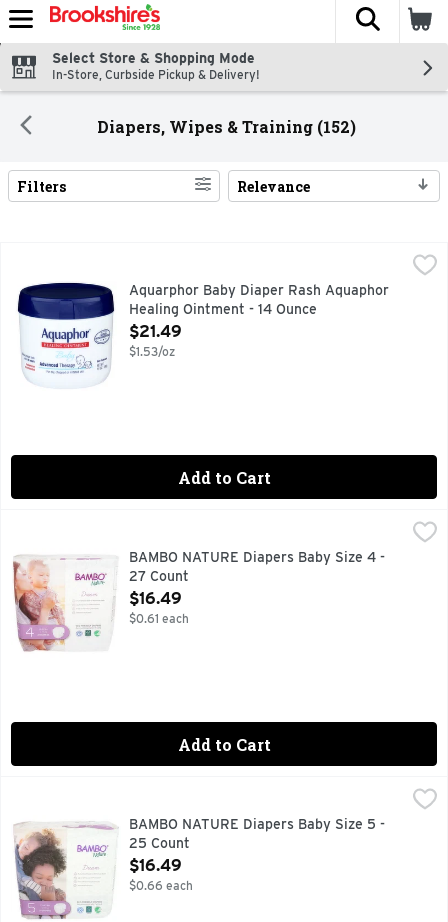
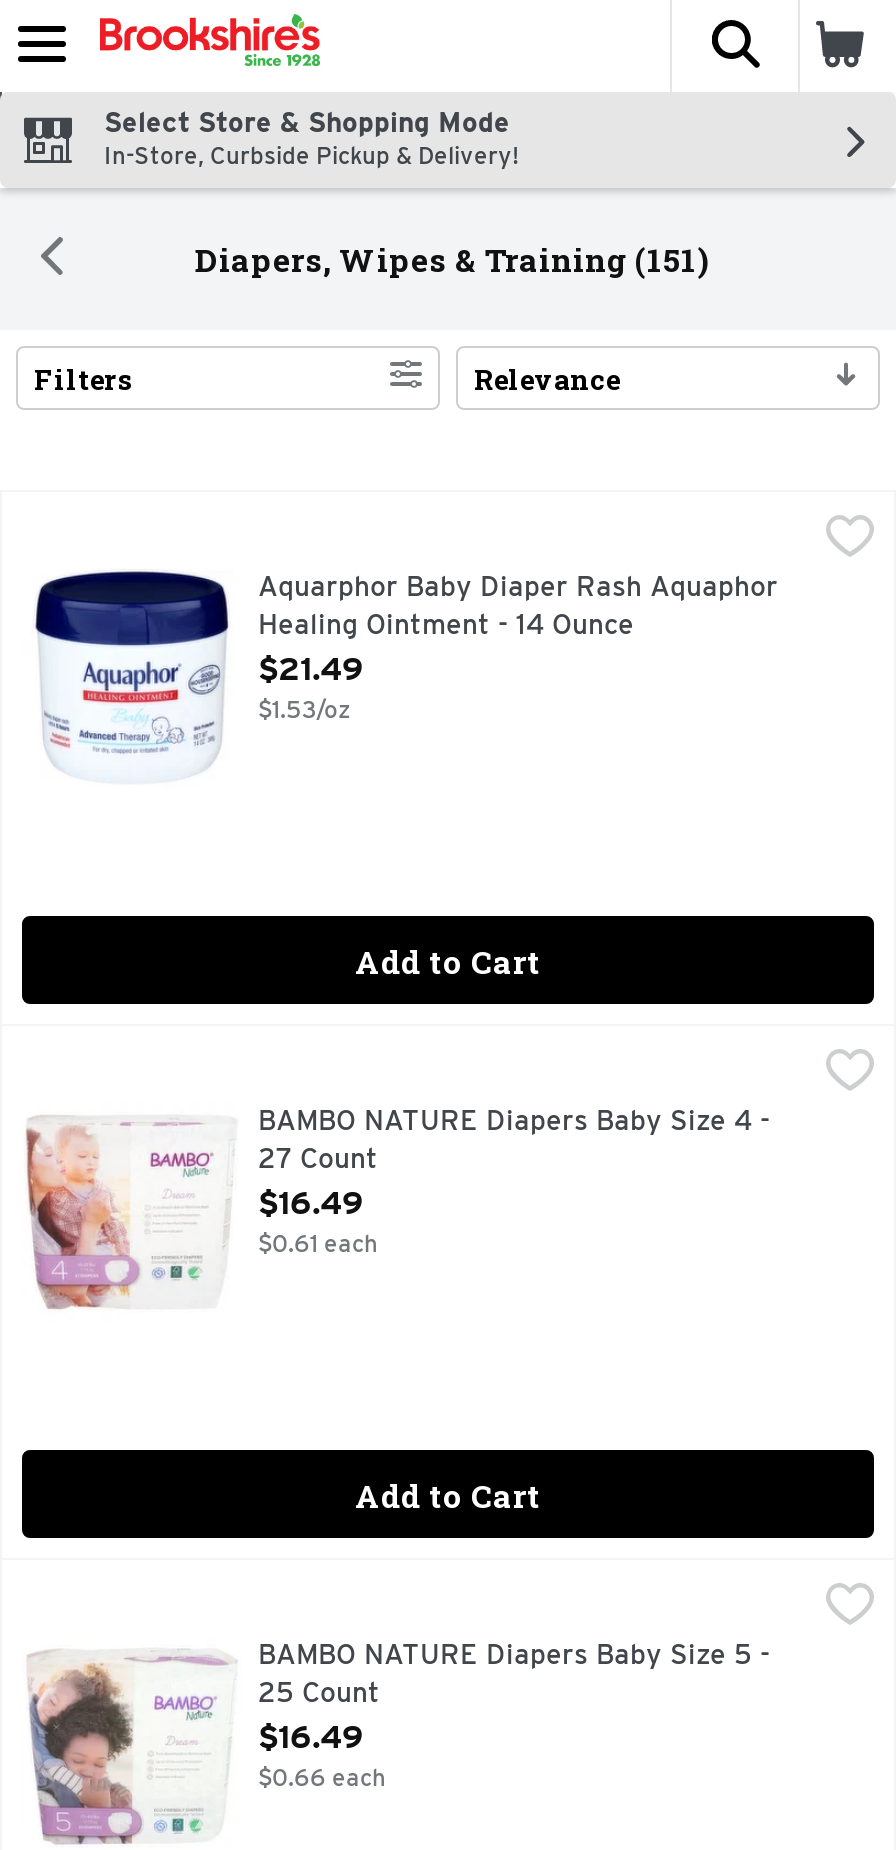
- Diapers, Wipes & Training (152)
+ Diapers, Wipes & Training (151)
